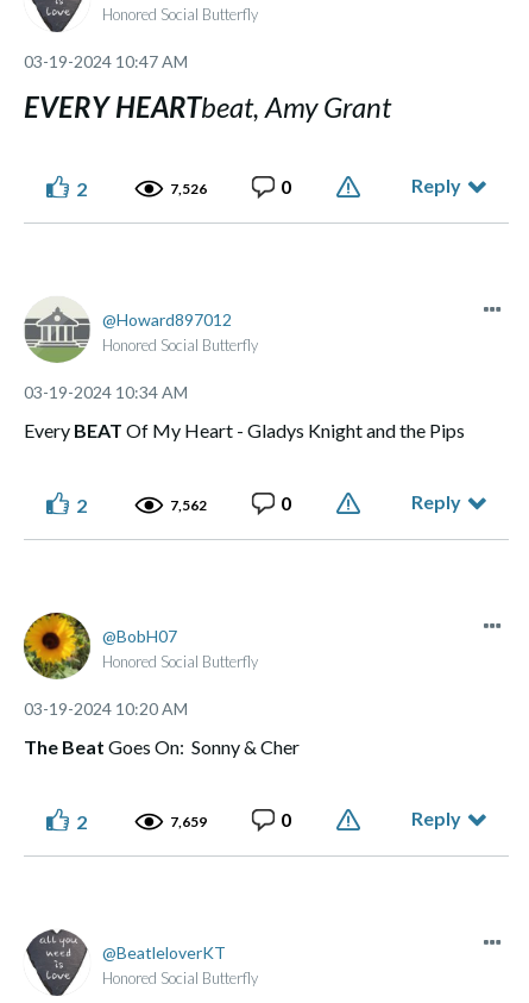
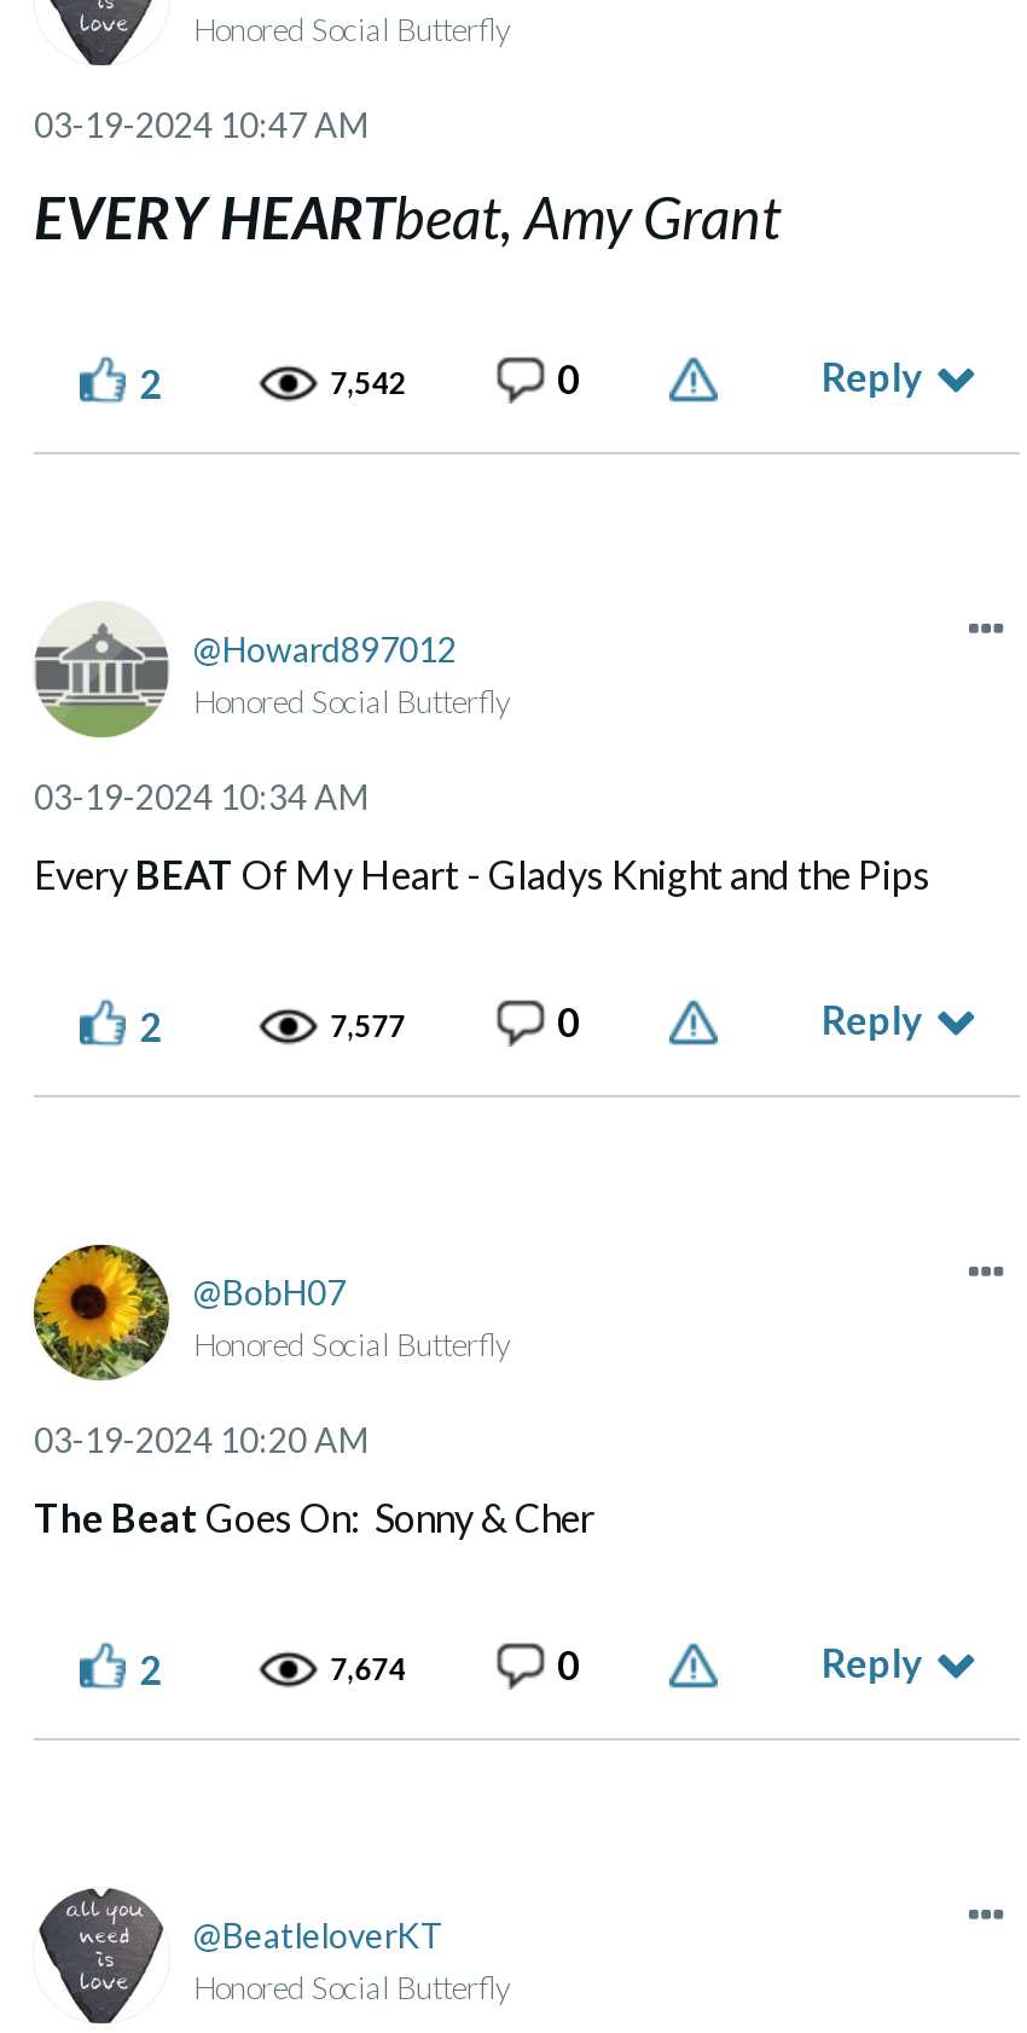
- 7,526
+ 7,542

- 7,562
+ 7,577

- 7,659
+ 7,674
